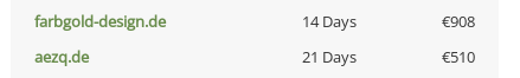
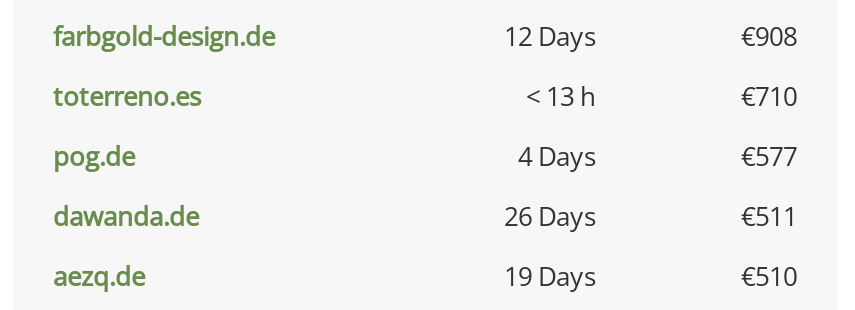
- 14 Days
+ 12 Days

+ toterreno.es
+ < 13 h
+ €710
+ pog.de
+ 4 Days
+ €577
+ dawanda.de
+ 26 Days
+ €511

- 21 Days
+ 19 Days
